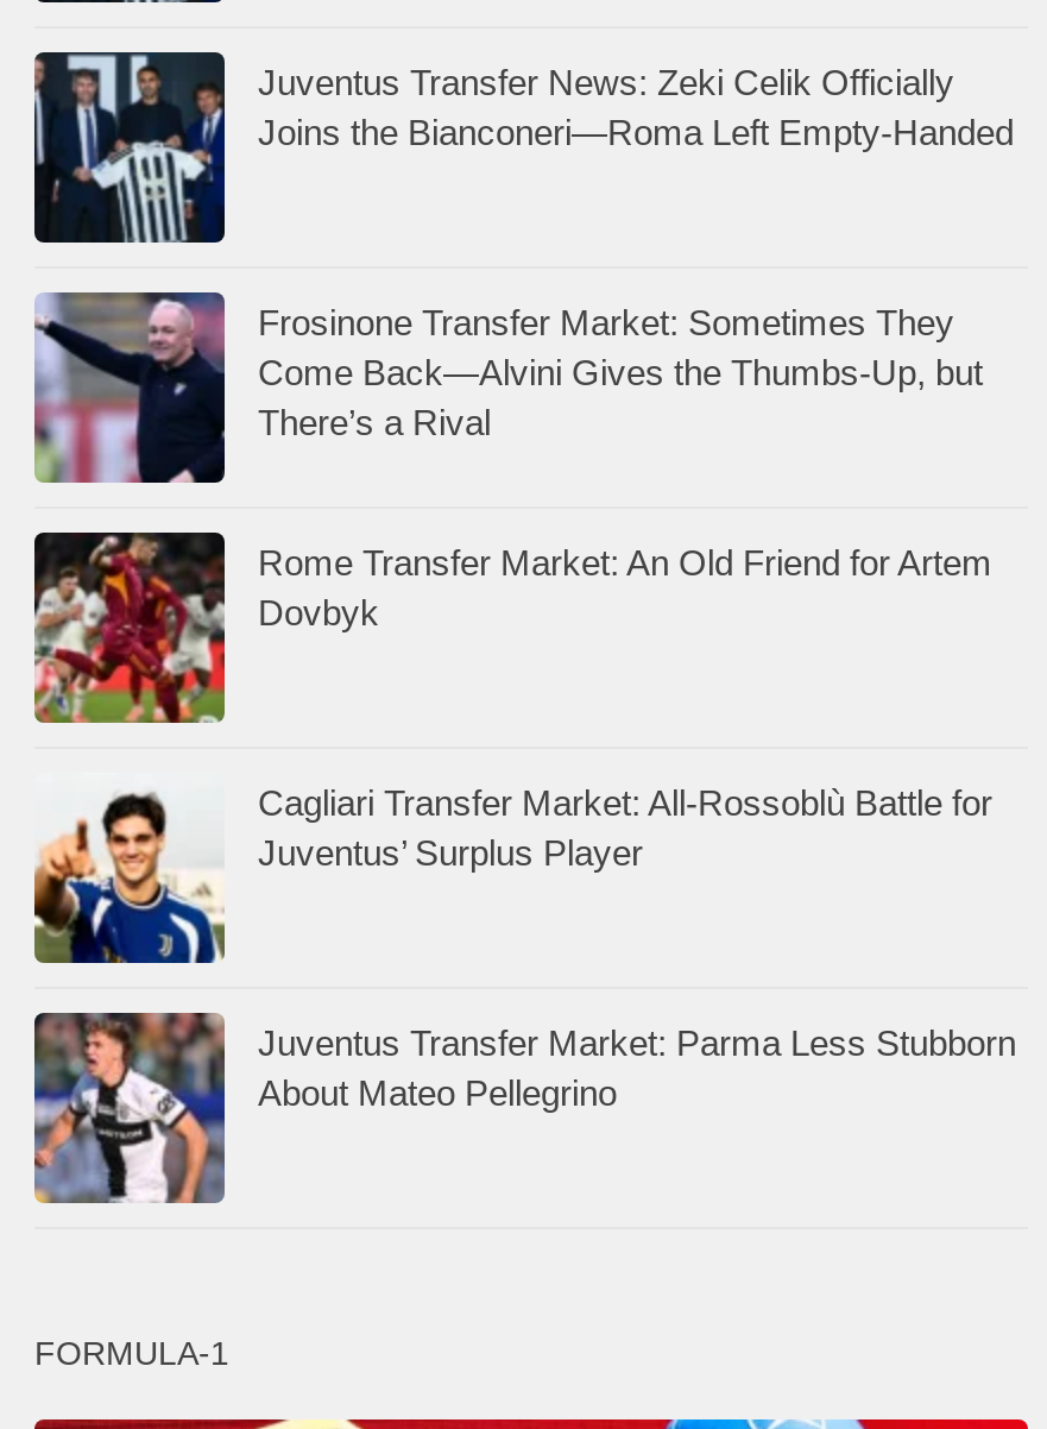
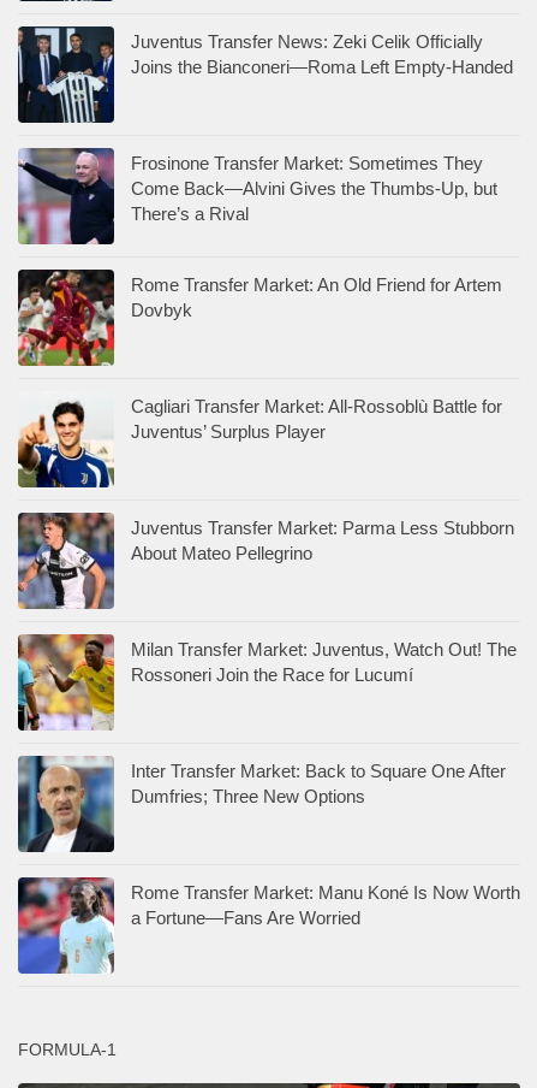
+ [image]
+ Milan Transfer Market: Juventus, Watch Out! The
+ Rossoneri Join the Race for Lucumí

+ [image]
+ Inter Transfer Market: Back to Square One After
+ Dumfries; Three New Options

+ [image]
+ Rome Transfer Market: Manu Koné Is Now Worth
+ a Fortune—Fans Are Worried
